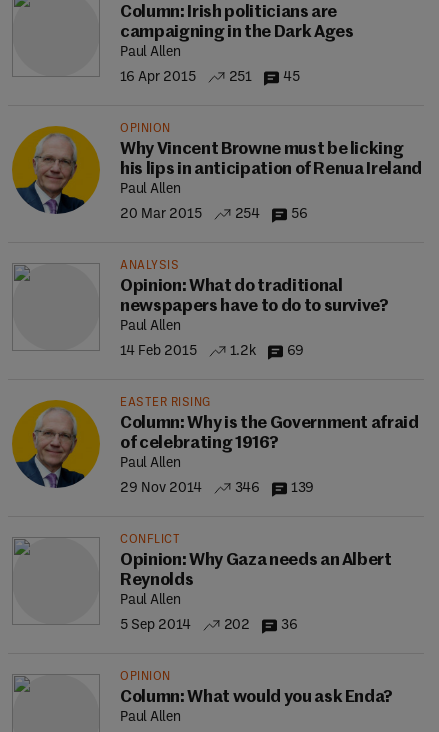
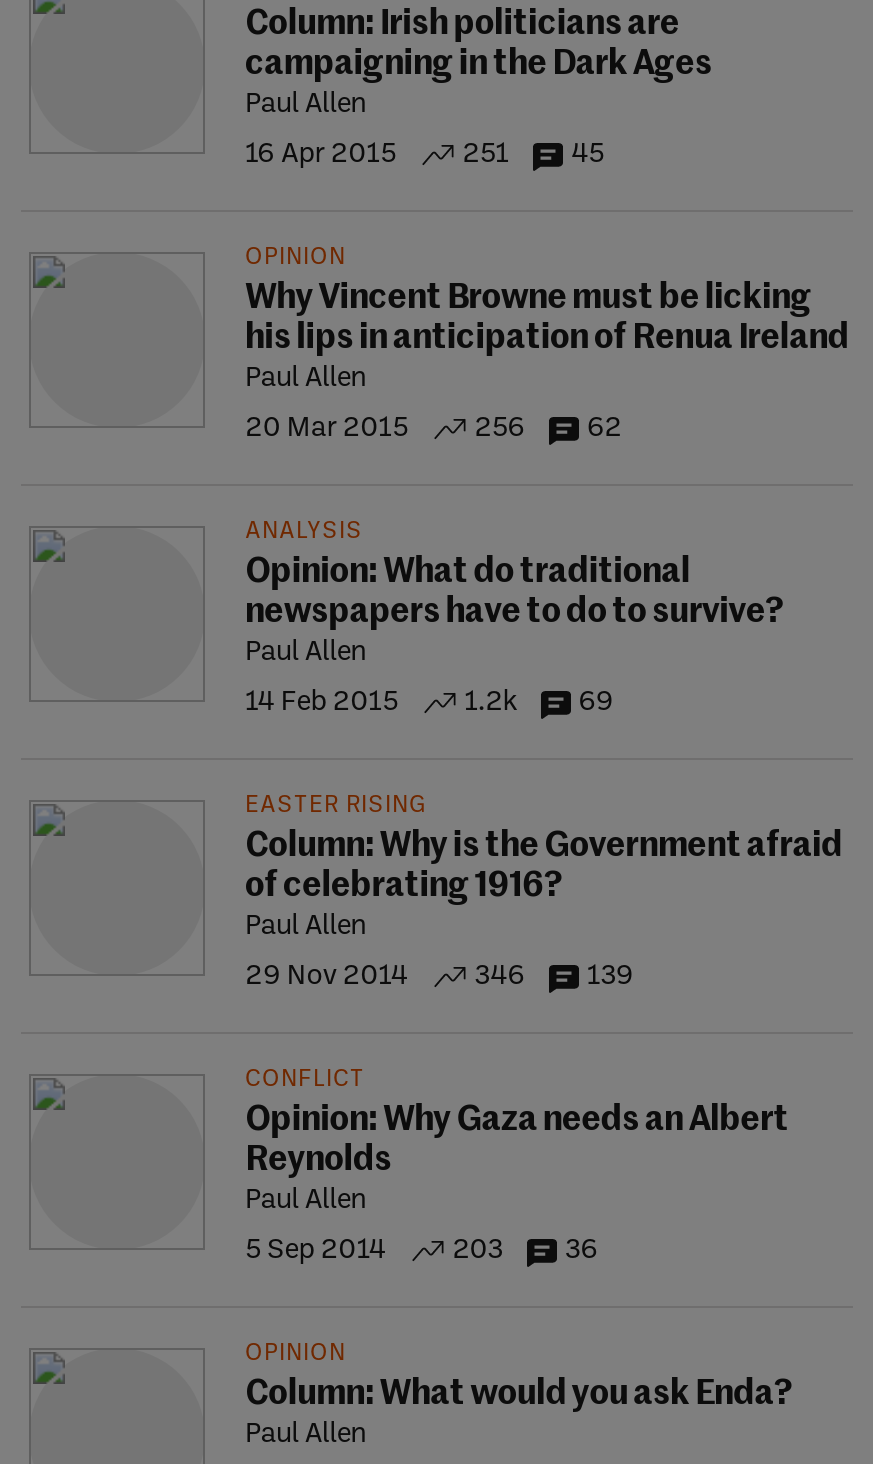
- [image]

- 254
+ 256

- 56
+ 62

- [image]

- 202
+ 203
